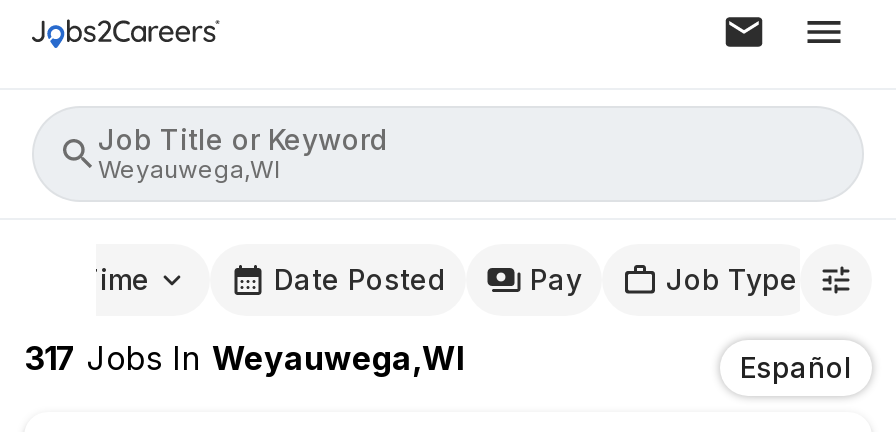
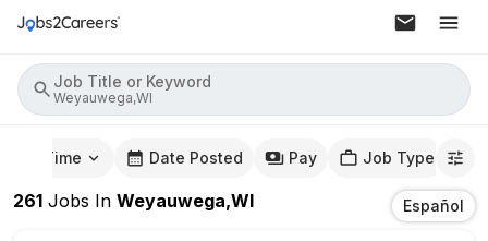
- 317 Jobs In Weyauwega,WI
+ 261 Jobs In Weyauwega,WI
